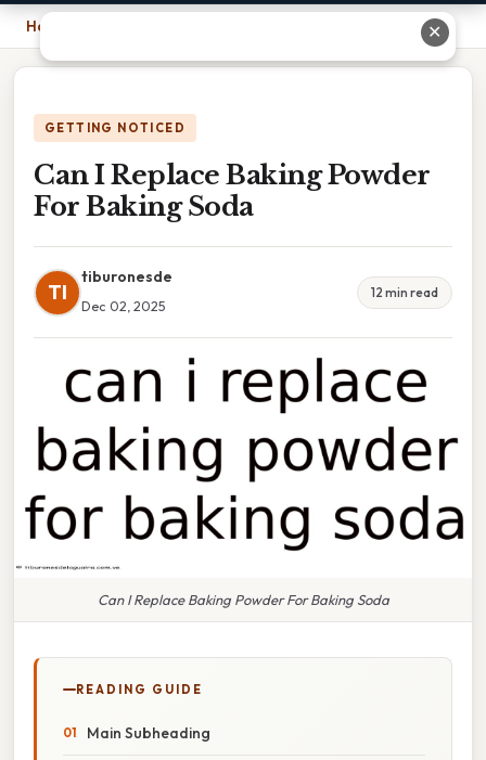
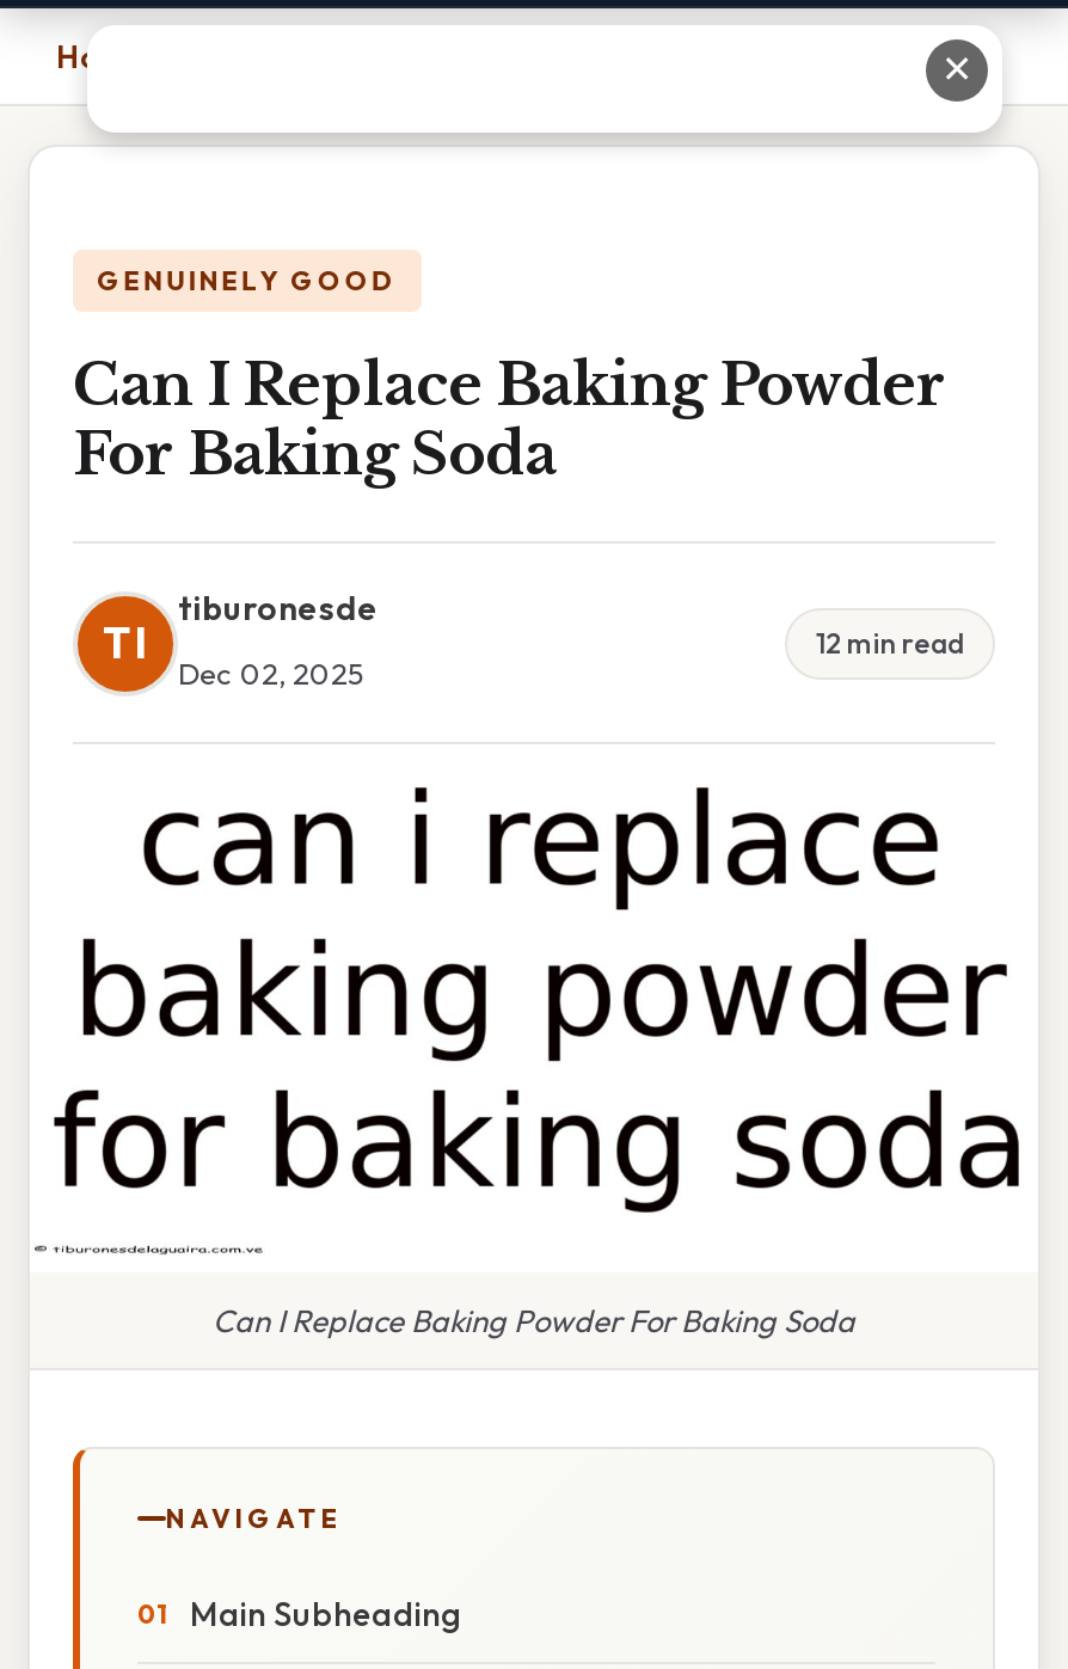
- GETTING NOTICED
+ GENUINELY GOOD

- READING GUIDE
+ NAVIGATE
